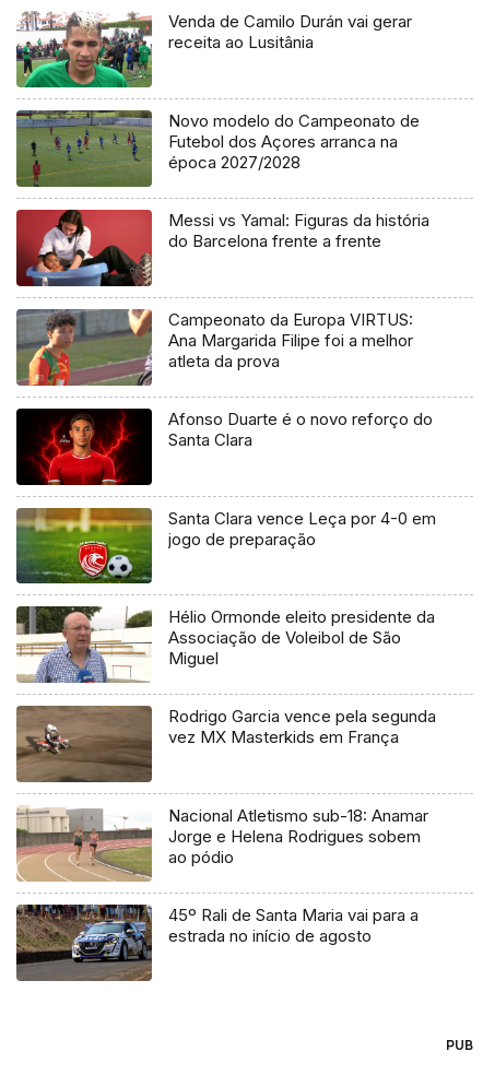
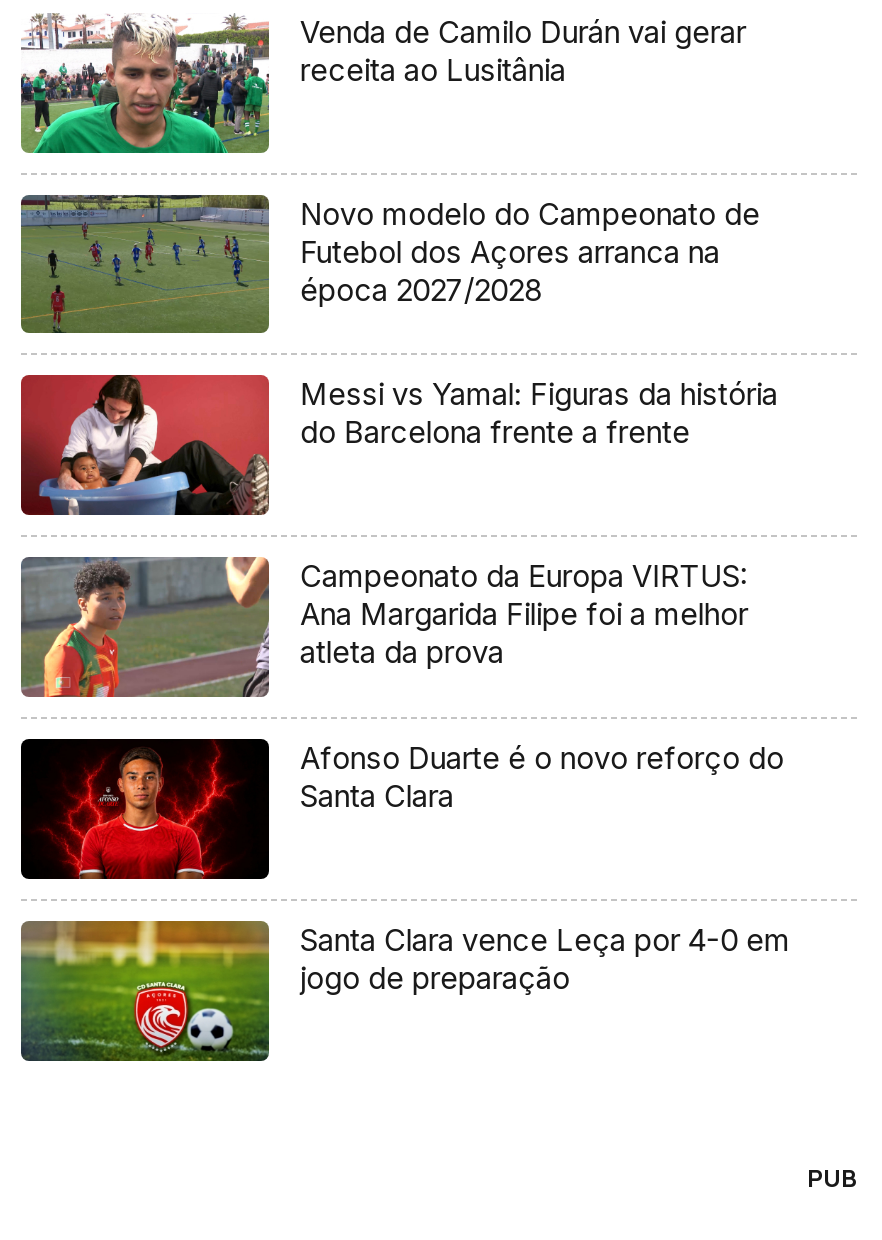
- [image]
- Hélio Ormonde eleito presidente da
- Associação de Voleibol de São
- Miguel
- Rodrigo Garcia vence pela segunda
- vez MX Masterkids em França

- [image]
- Nacional Atletismo sub-18: Anamar
- Jorge e Helena Rodrigues sobem
- ao pódio
- 45º Rali de Santa Maria vai para a
- estrada no início de agosto

- [image]

- [image]
